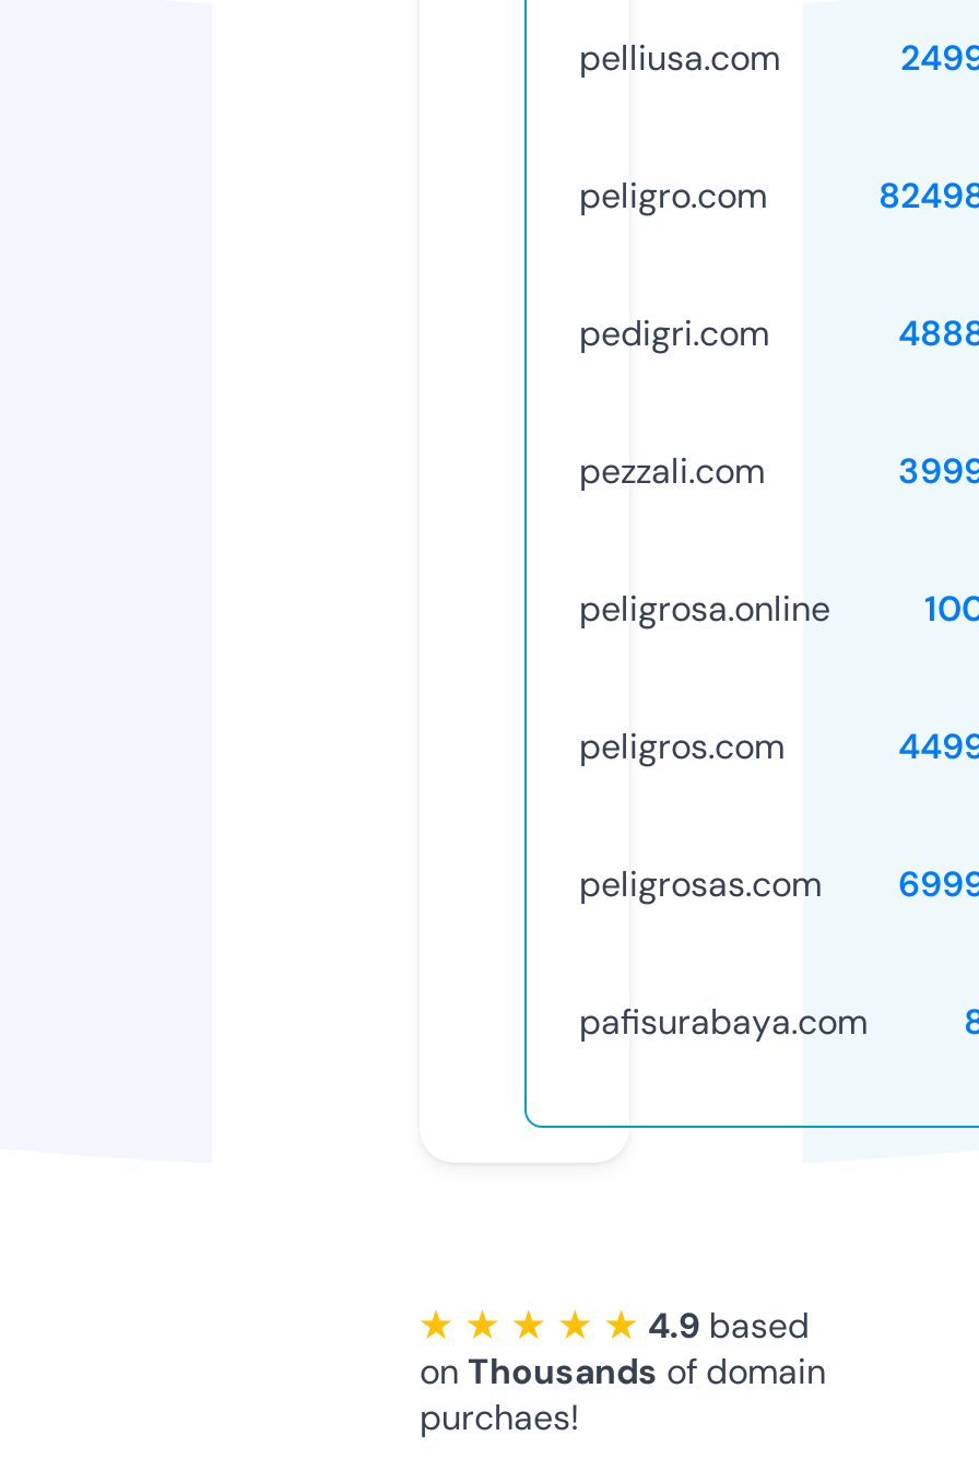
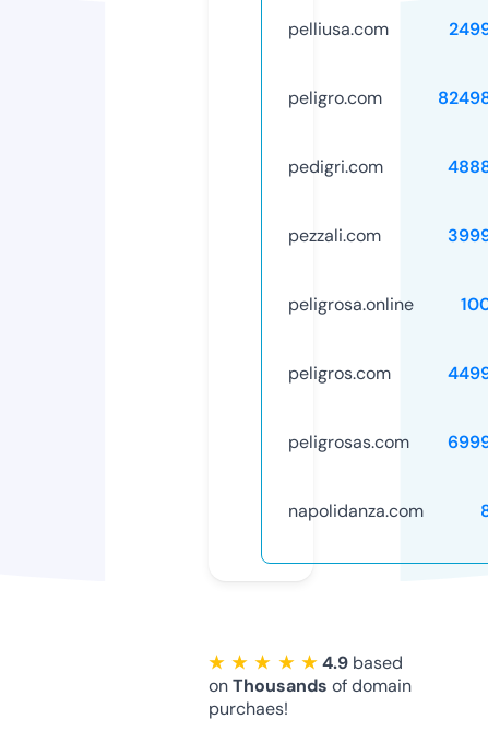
- pafisurabaya.com
+ napolidanza.com
